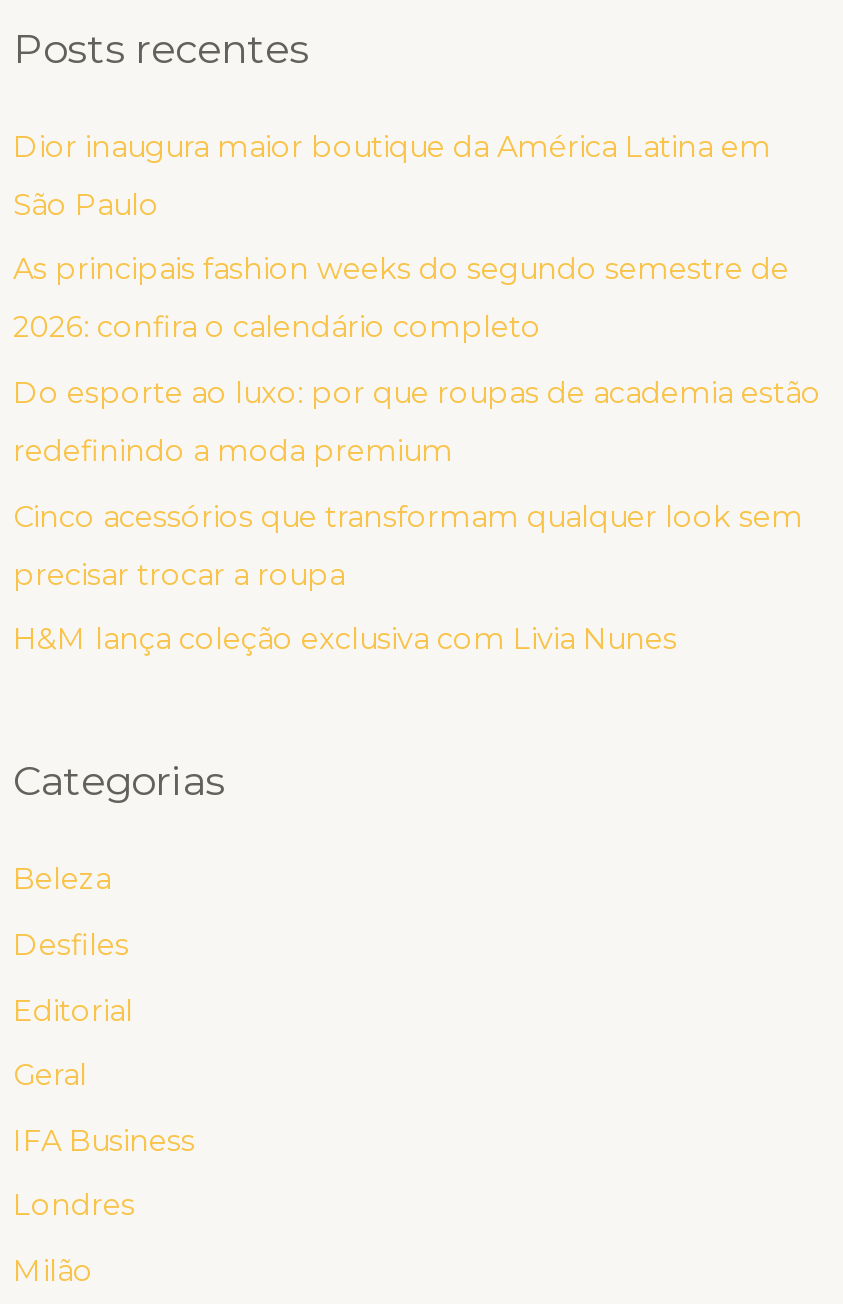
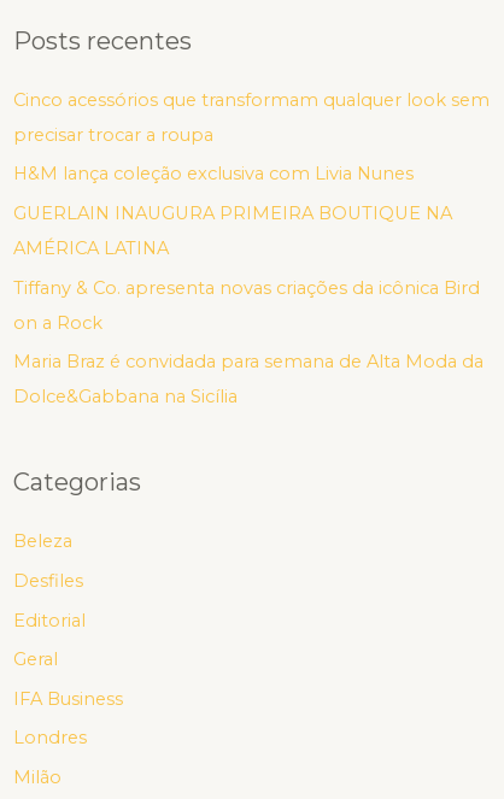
- Dior inaugura maior boutique da América Latina em
- São Paulo
- As principais fashion weeks do segundo semestre de
- 2026: confira o calendário completo
- Do esporte ao luxo: por que roupas de academia estão
- redefinindo a moda premium

moved up: Cinco acessórios que transformam qualquer look sem | precisar trocar a roupa | H&M lança coleção exclusiva com Livia Nunes

+ GUERLAIN INAUGURA PRIMEIRA BOUTIQUE NA
+ AMÉRICA LATINA
+ Tiffany & Co. apresenta novas criações da icônica Bird
+ on a Rock
+ Maria Braz é convidada para semana de Alta Moda da
+ Dolce&Gabbana na Sicília
